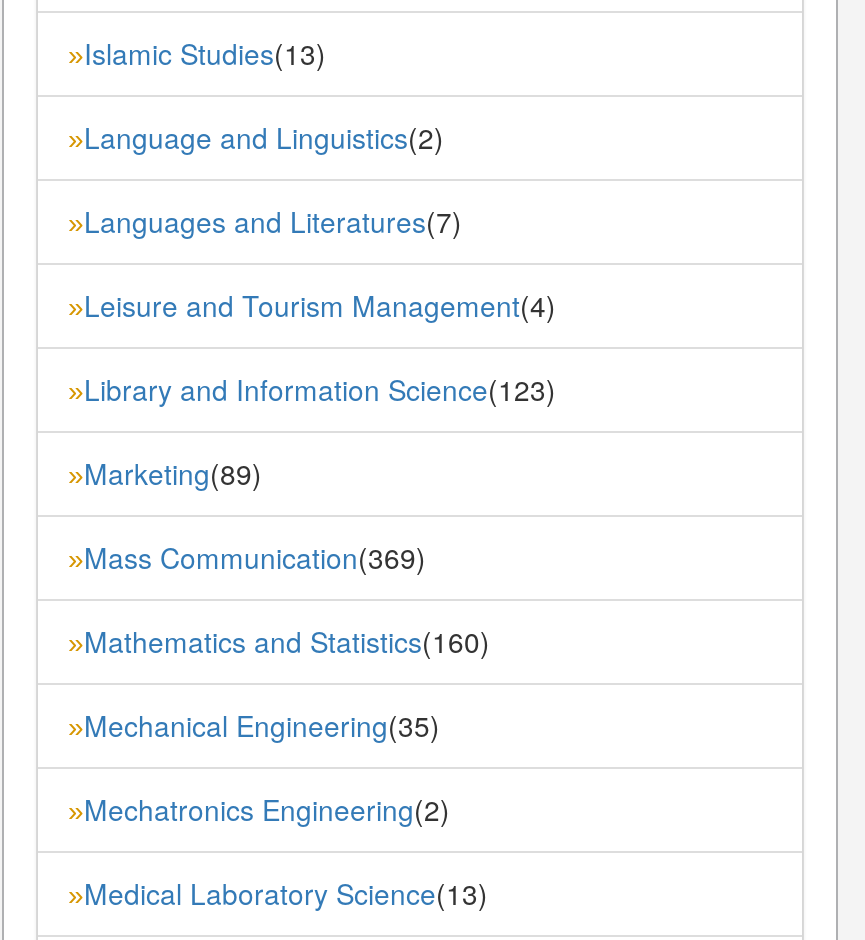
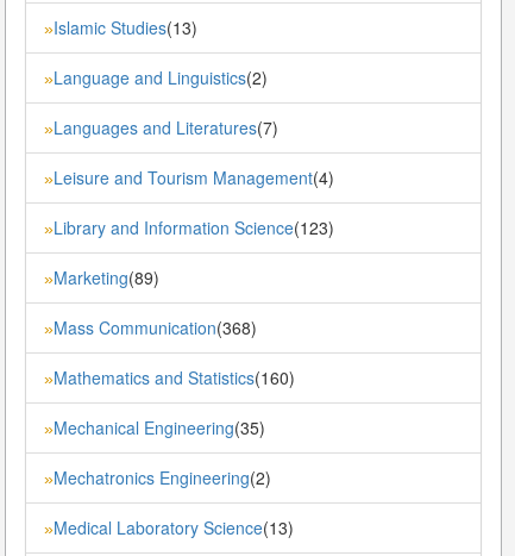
- »Mass Communication(369)
+ »Mass Communication(368)
